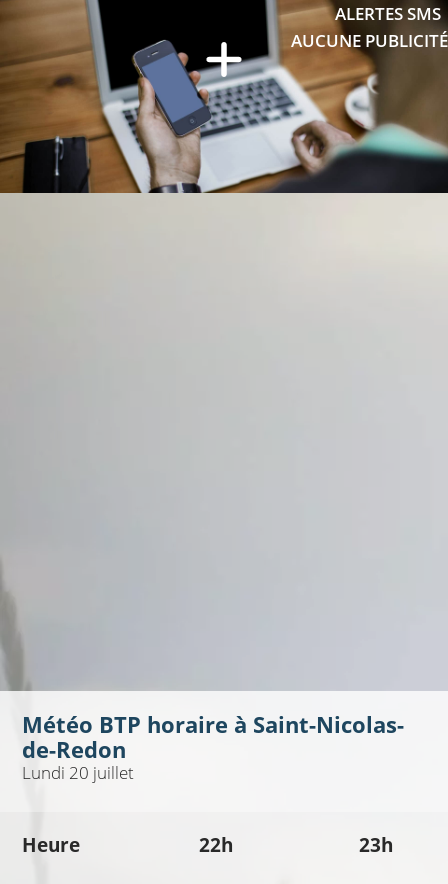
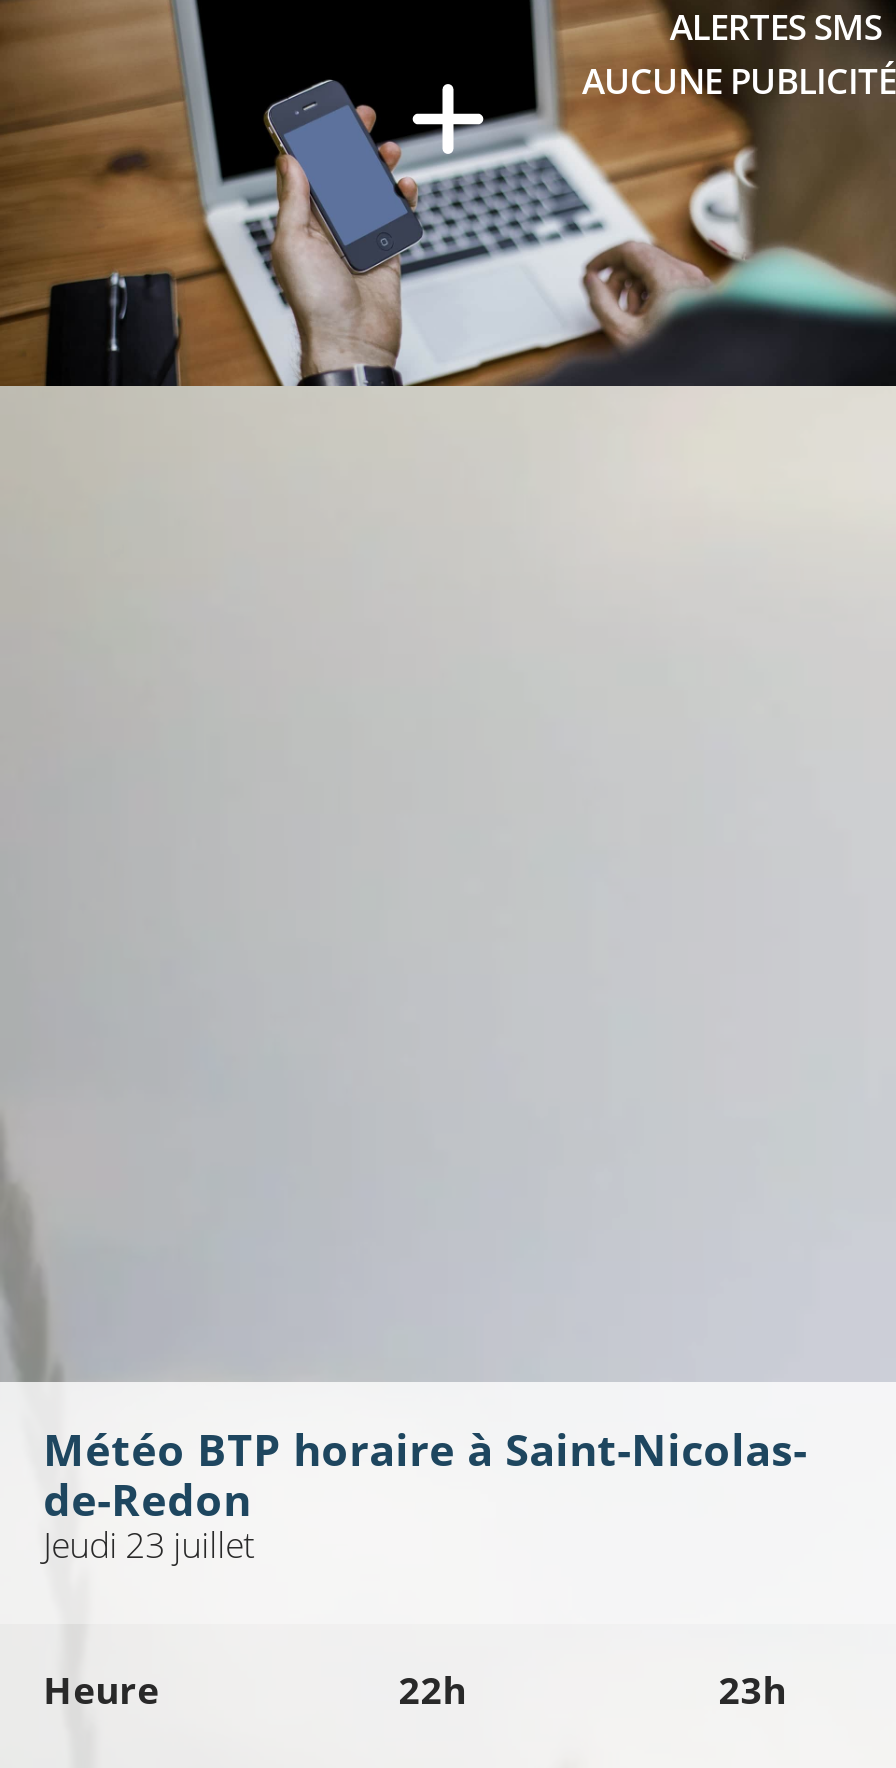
- Lundi 20 juillet
+ Jeudi 23 juillet
